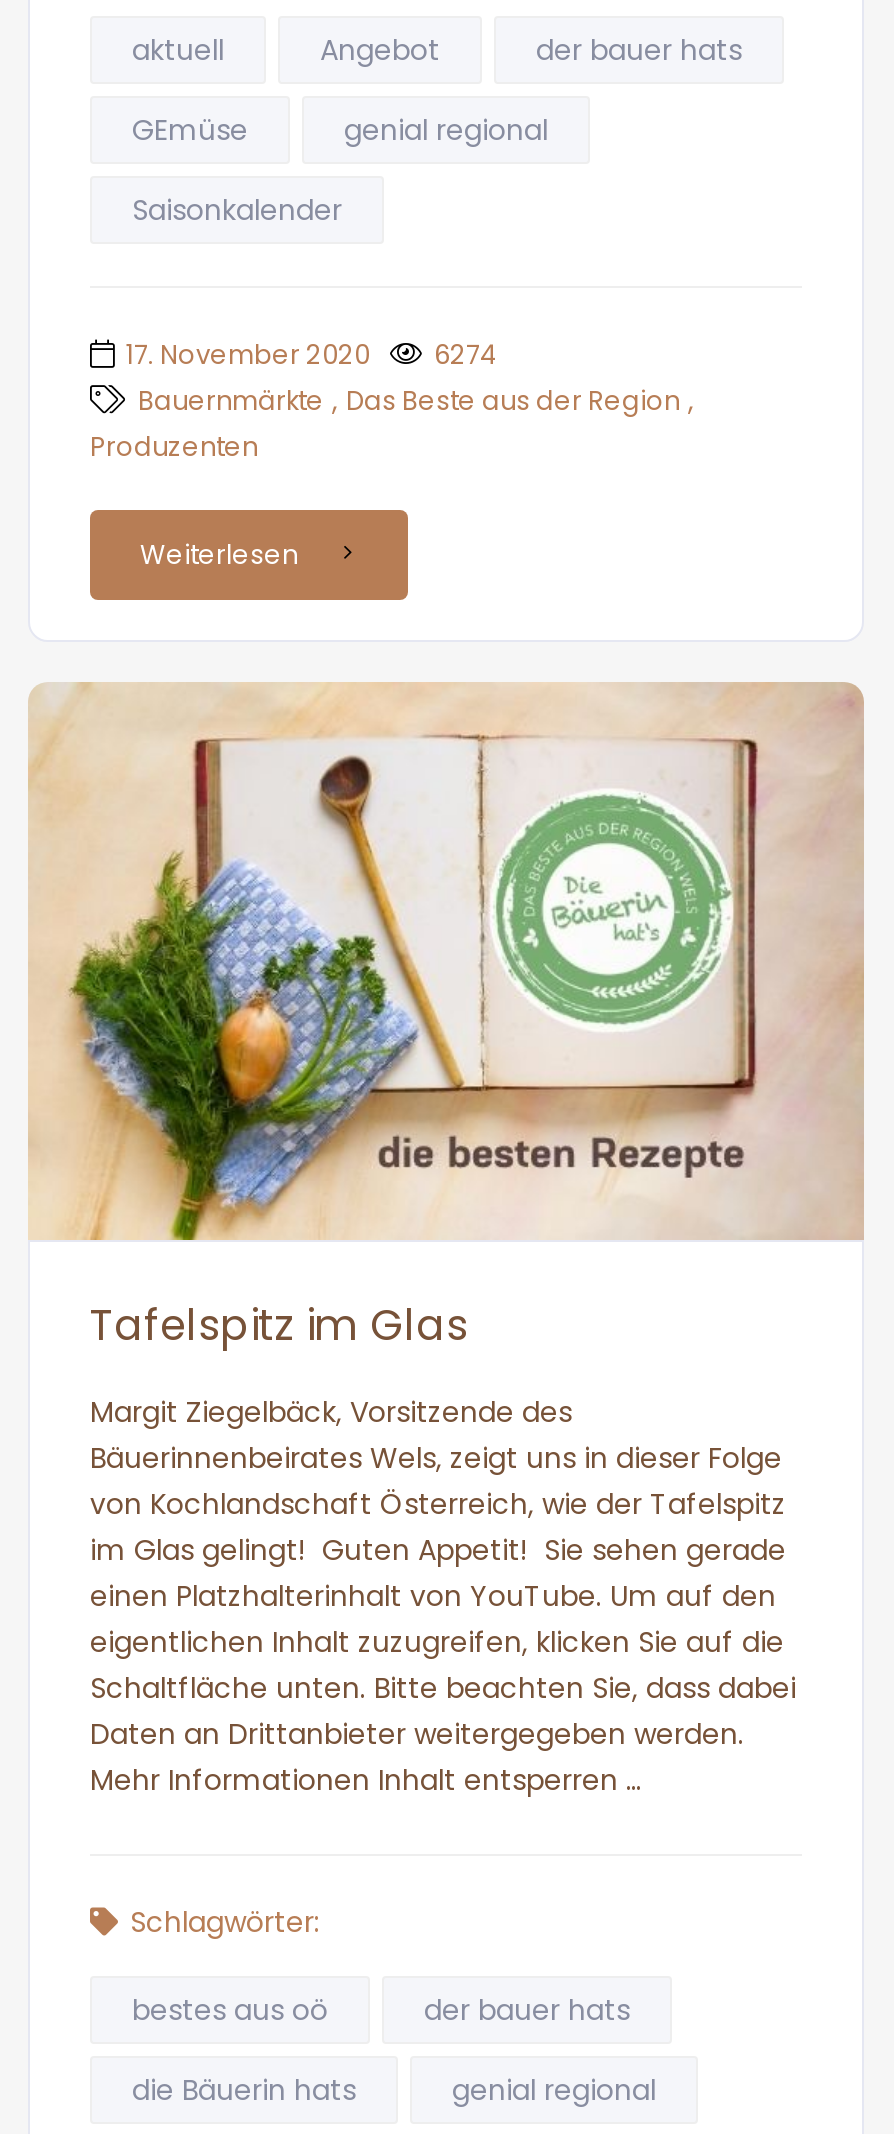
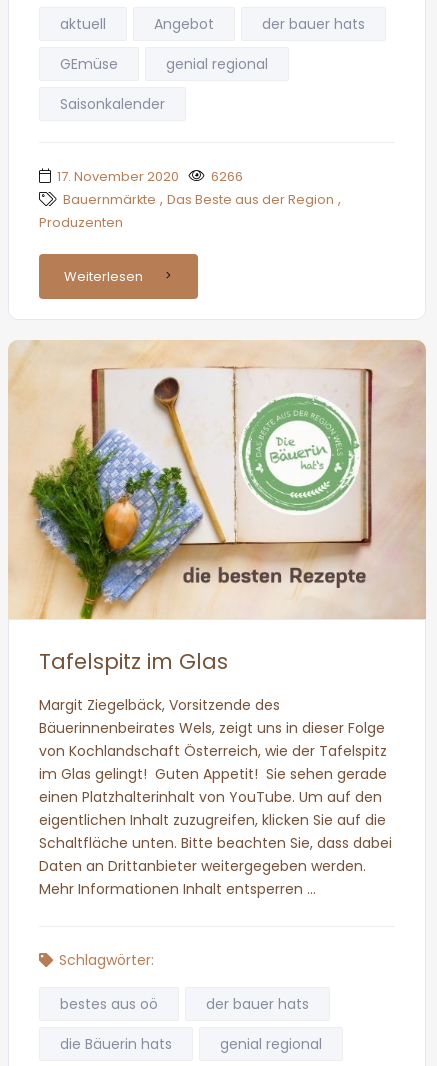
- 17. November 2020 6274
+ 17. November 2020 6266
